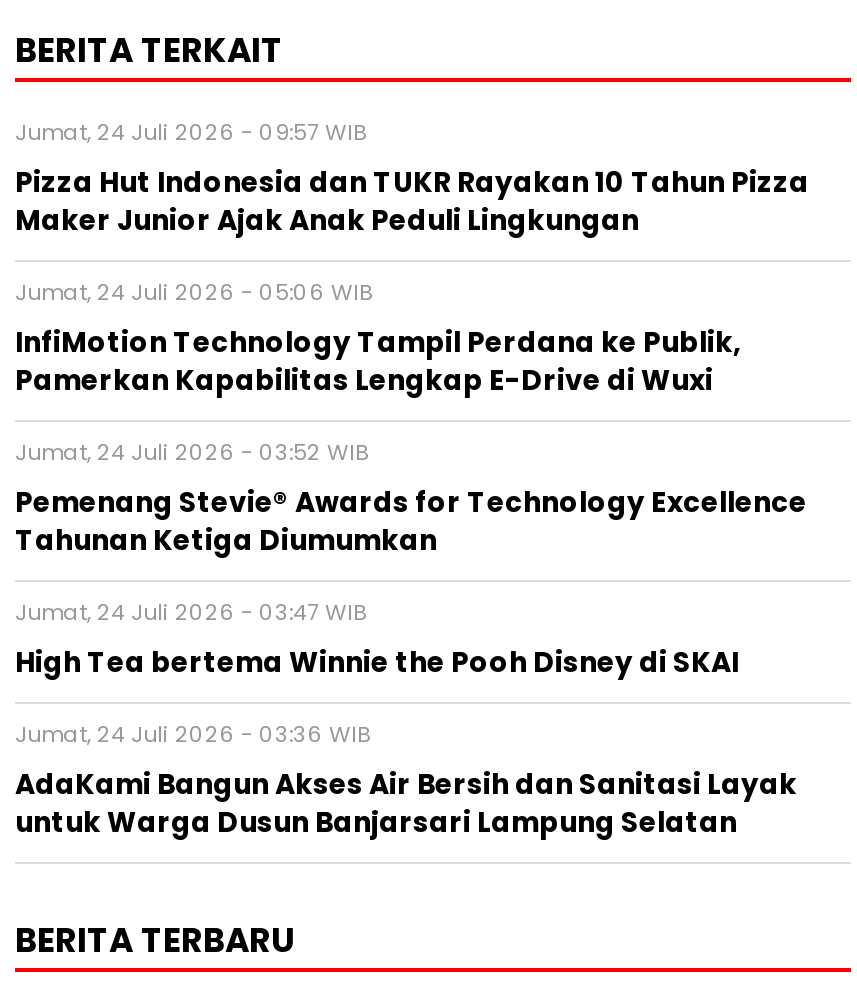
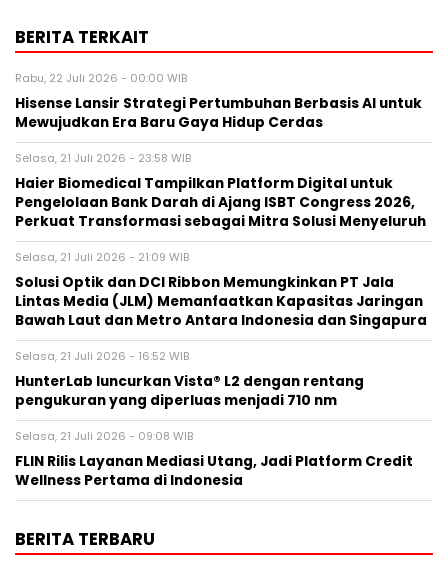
- Jumat, 24 Juli 2026 - 09:57 WIB
- Pizza Hut Indonesia dan TUKR Rayakan 10 Tahun Pizza
- Maker Junior Ajak Anak Peduli Lingkungan
+ Rabu, 22 Juli 2026 - 00:00 WIB
+ Hisense Lansir Strategi Pertumbuhan Berbasis AI untuk
+ Mewujudkan Era Baru Gaya Hidup Cerdas

- Jumat, 24 Juli 2026 - 05:06 WIB
- InfiMotion Technology Tampil Perdana ke Publik,
- Pamerkan Kapabilitas Lengkap E-Drive di Wuxi
+ Selasa, 21 Juli 2026 - 23:58 WIB
+ Haier Biomedical Tampilkan Platform Digital untuk
+ Pengelolaan Bank Darah di Ajang ISBT Congress 2026,
+ Perkuat Transformasi sebagai Mitra Solusi Menyeluruh

- Jumat, 24 Juli 2026 - 03:52 WIB
- Pemenang Stevie® Awards for Technology Excellence
- Tahunan Ketiga Diumumkan
+ Selasa, 21 Juli 2026 - 21:09 WIB
+ Solusi Optik dan DCI Ribbon Memungkinkan PT Jala
+ Lintas Media (JLM) Memanfaatkan Kapasitas Jaringan
+ Bawah Laut dan Metro Antara Indonesia dan Singapura

- Jumat, 24 Juli 2026 - 03:47 WIB
- High Tea bertema Winnie the Pooh Disney di SKAI
+ Selasa, 21 Juli 2026 - 16:52 WIB
+ HunterLab luncurkan Vista® L2 dengan rentang
+ pengukuran yang diperluas menjadi 710 nm

- Jumat, 24 Juli 2026 - 03:36 WIB
- AdaKami Bangun Akses Air Bersih dan Sanitasi Layak
- untuk Warga Dusun Banjarsari Lampung Selatan
+ Selasa, 21 Juli 2026 - 09:08 WIB
+ FLIN Rilis Layanan Mediasi Utang, Jadi Platform Credit
+ Wellness Pertama di Indonesia
